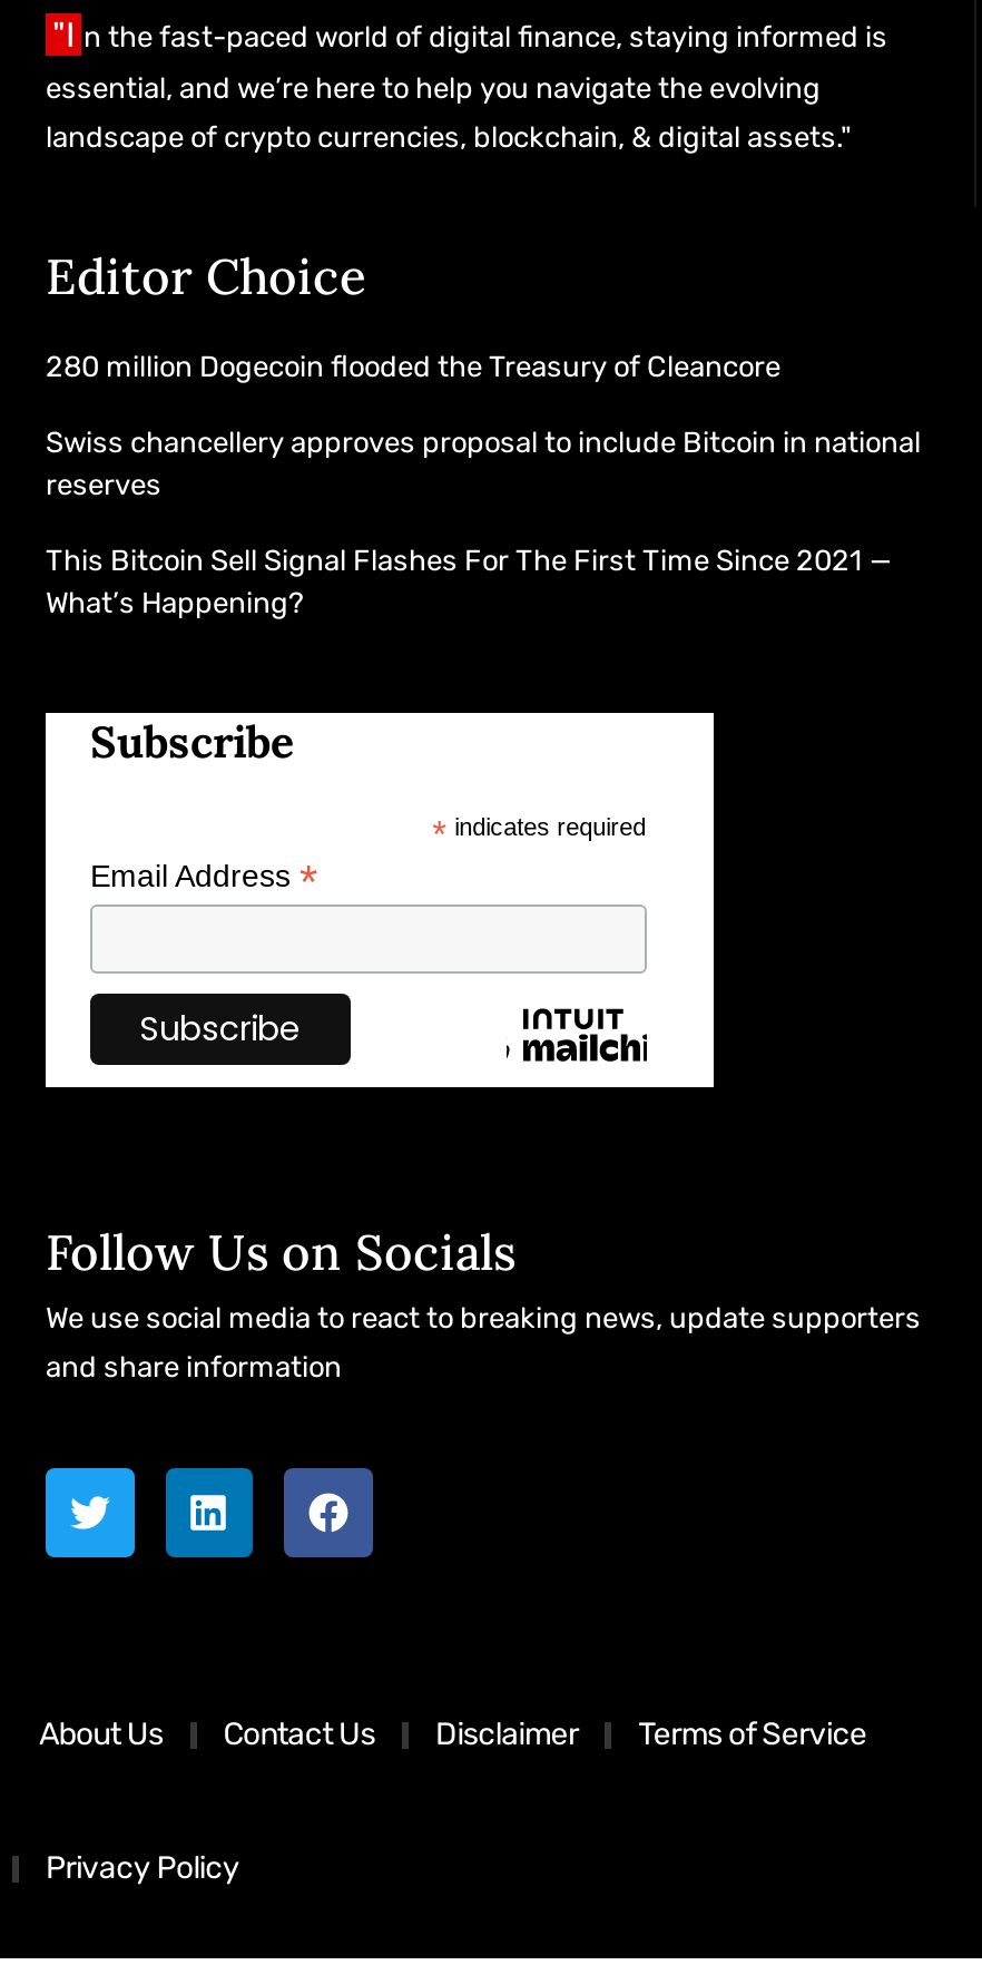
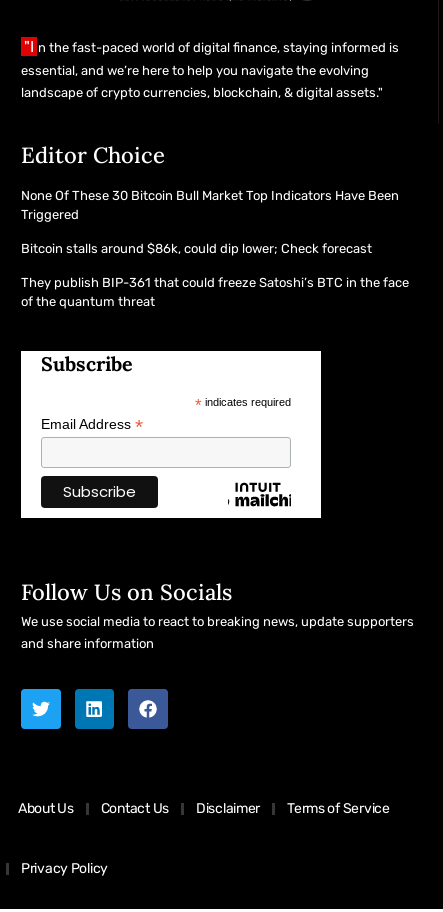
- 280 million Dogecoin flooded the Treasury of Cleancore
+ None Of These 30 Bitcoin Bull Market Top Indicators Have Been
+ Triggered

- Swiss chancellery approves proposal to include Bitcoin in national
- reserves
+ Bitcoin stalls around $86k, could dip lower; Check forecast

- This Bitcoin Sell Signal Flashes For The First Time Since 2021 —
- What’s Happening?
+ They publish BIP-361 that could freeze Satoshi’s BTC in the face
+ of the quantum threat
